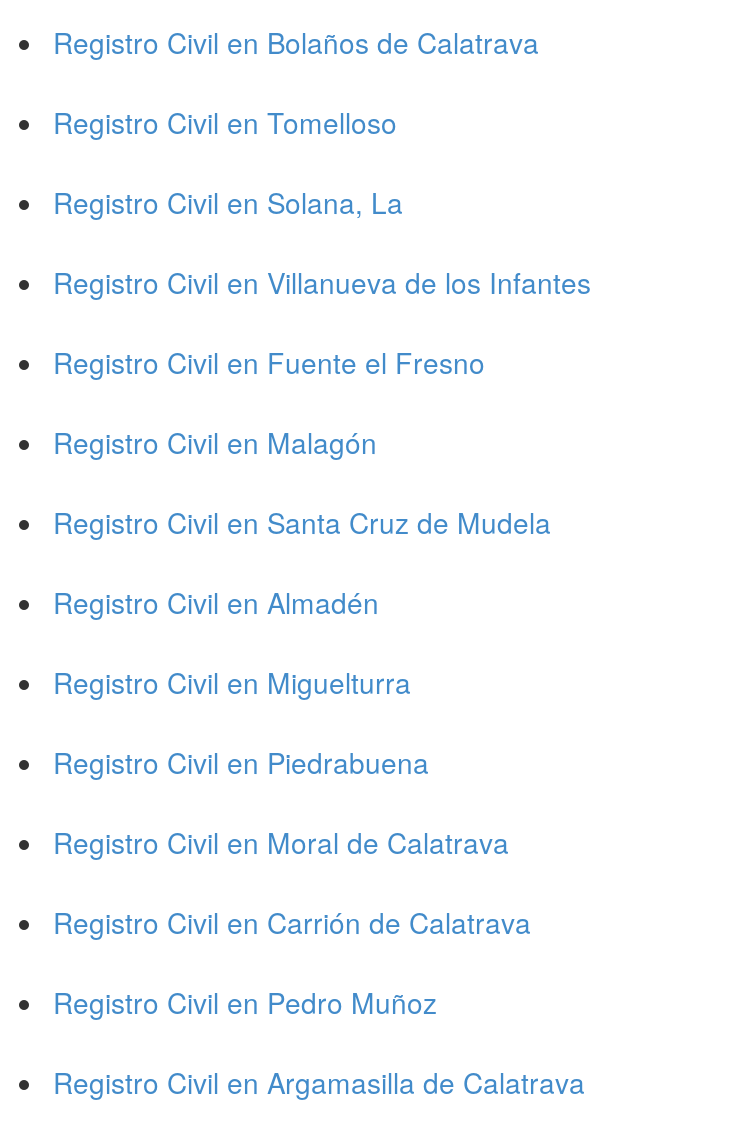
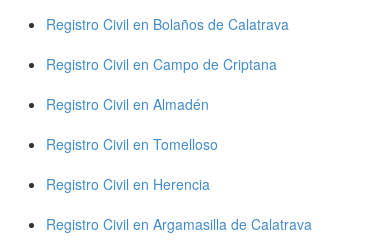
moved down: Registro Civil en Tomelloso

- Registro Civil en Solana, La
- Registro Civil en Villanueva de los Infantes
- Registro Civil en Fuente el Fresno
- Registro Civil en Malagón
- Registro Civil en Santa Cruz de Mudela
+ Registro Civil en Campo de Criptana

- Registro Civil en Miguelturra
- Registro Civil en Piedrabuena
- Registro Civil en Moral de Calatrava
- Registro Civil en Carrión de Calatrava
- Registro Civil en Pedro Muñoz
+ Registro Civil en Herencia
